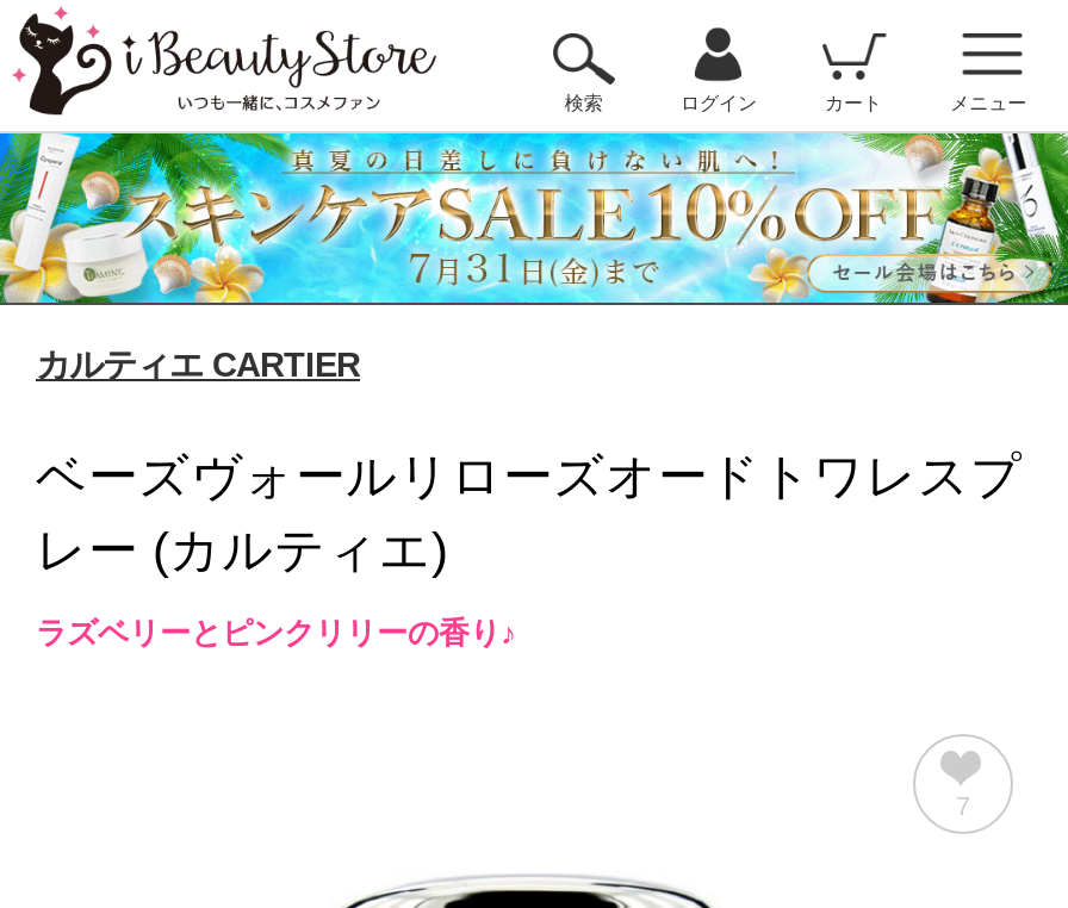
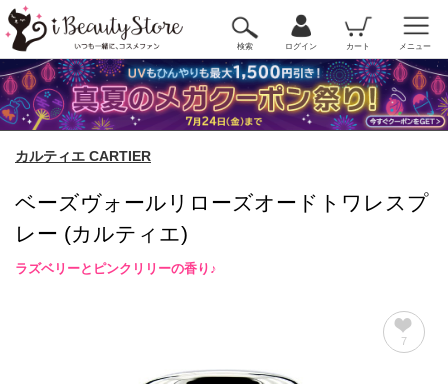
- [image]
+ [image]
